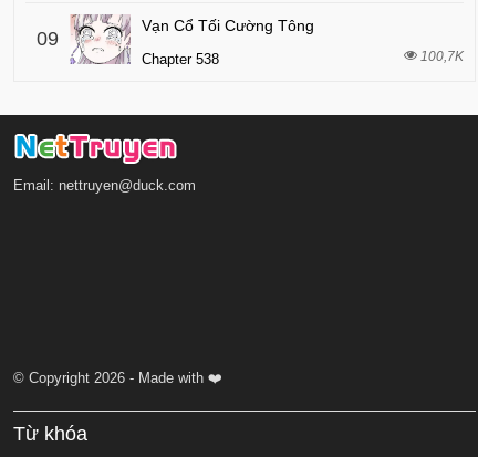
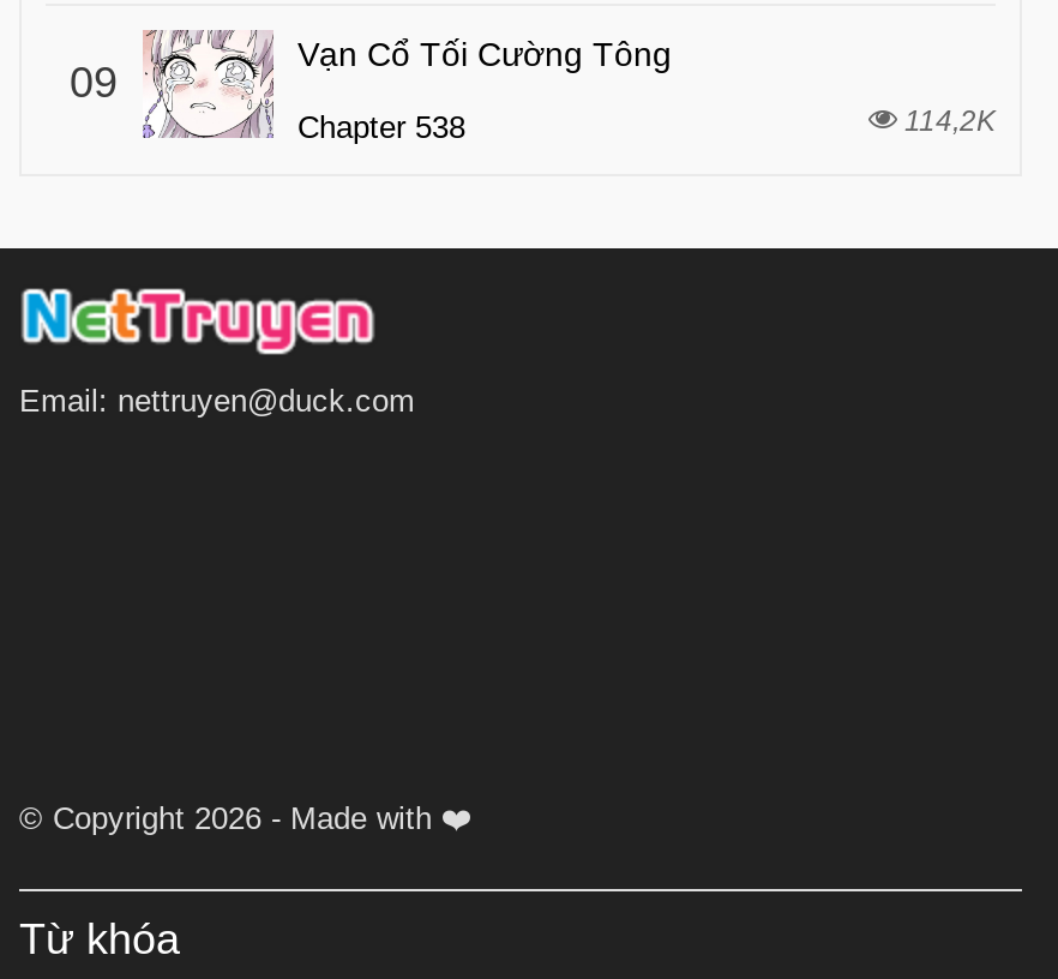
- 100,7K
+ 114,2K
